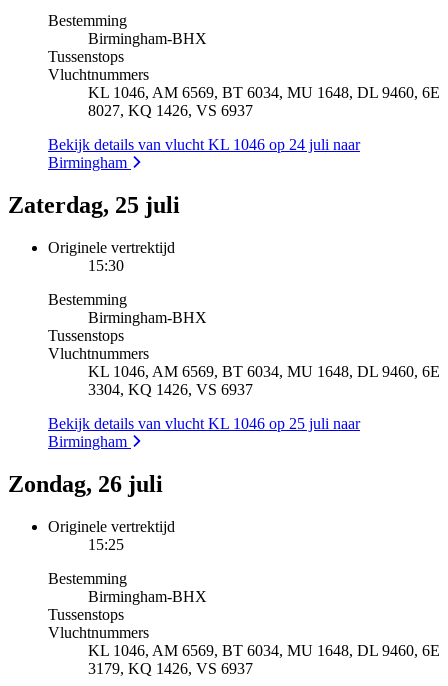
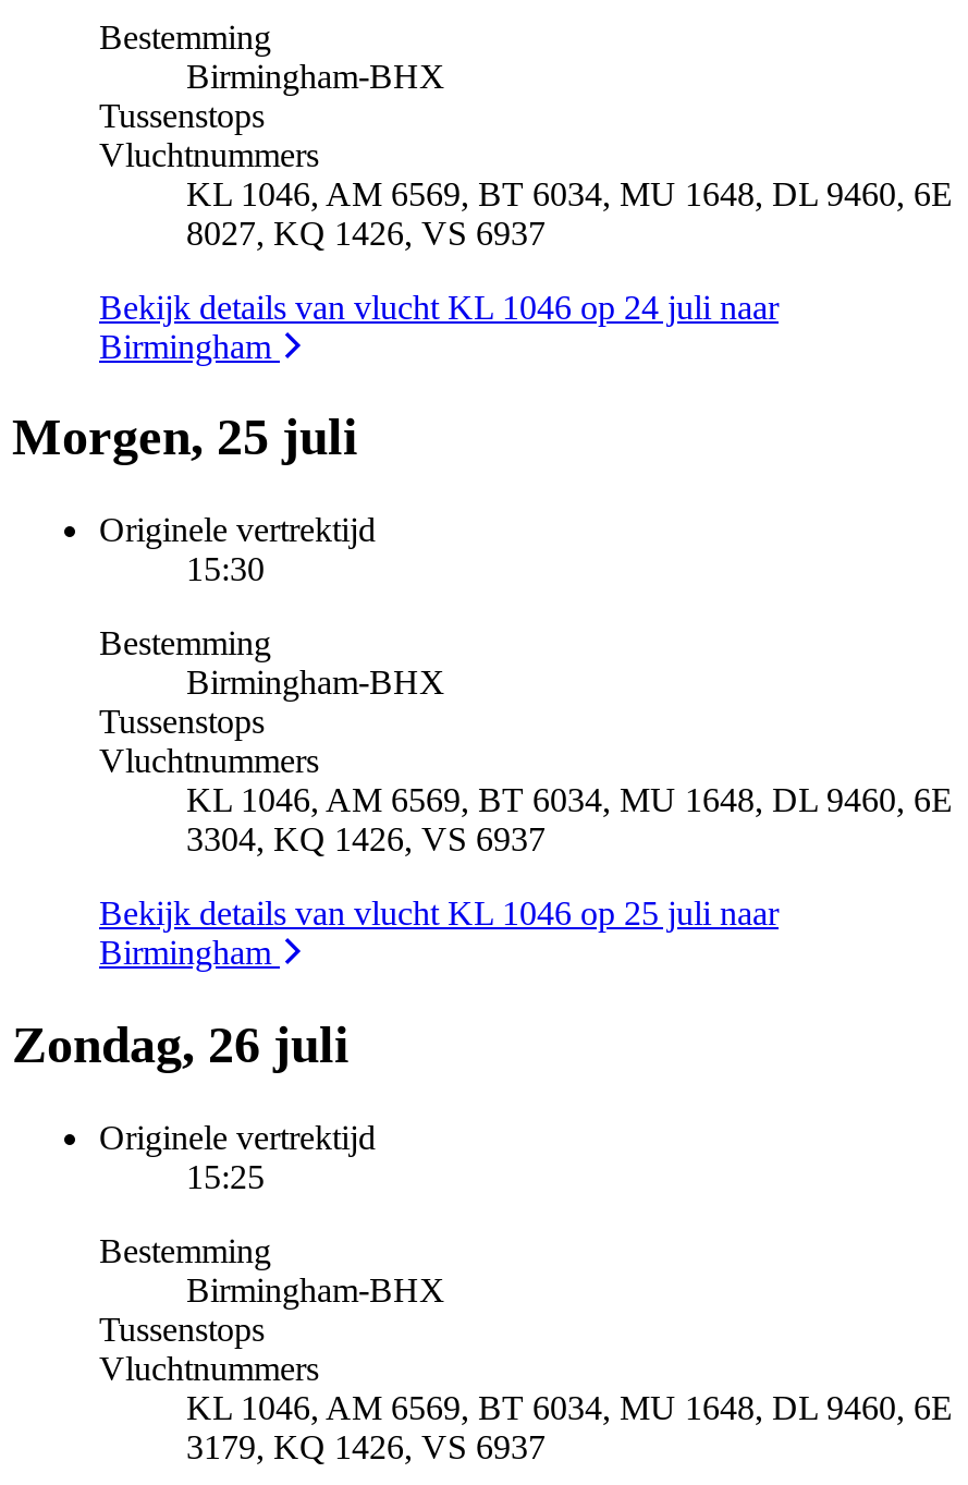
- Zaterdag, 25 juli
+ Morgen, 25 juli
